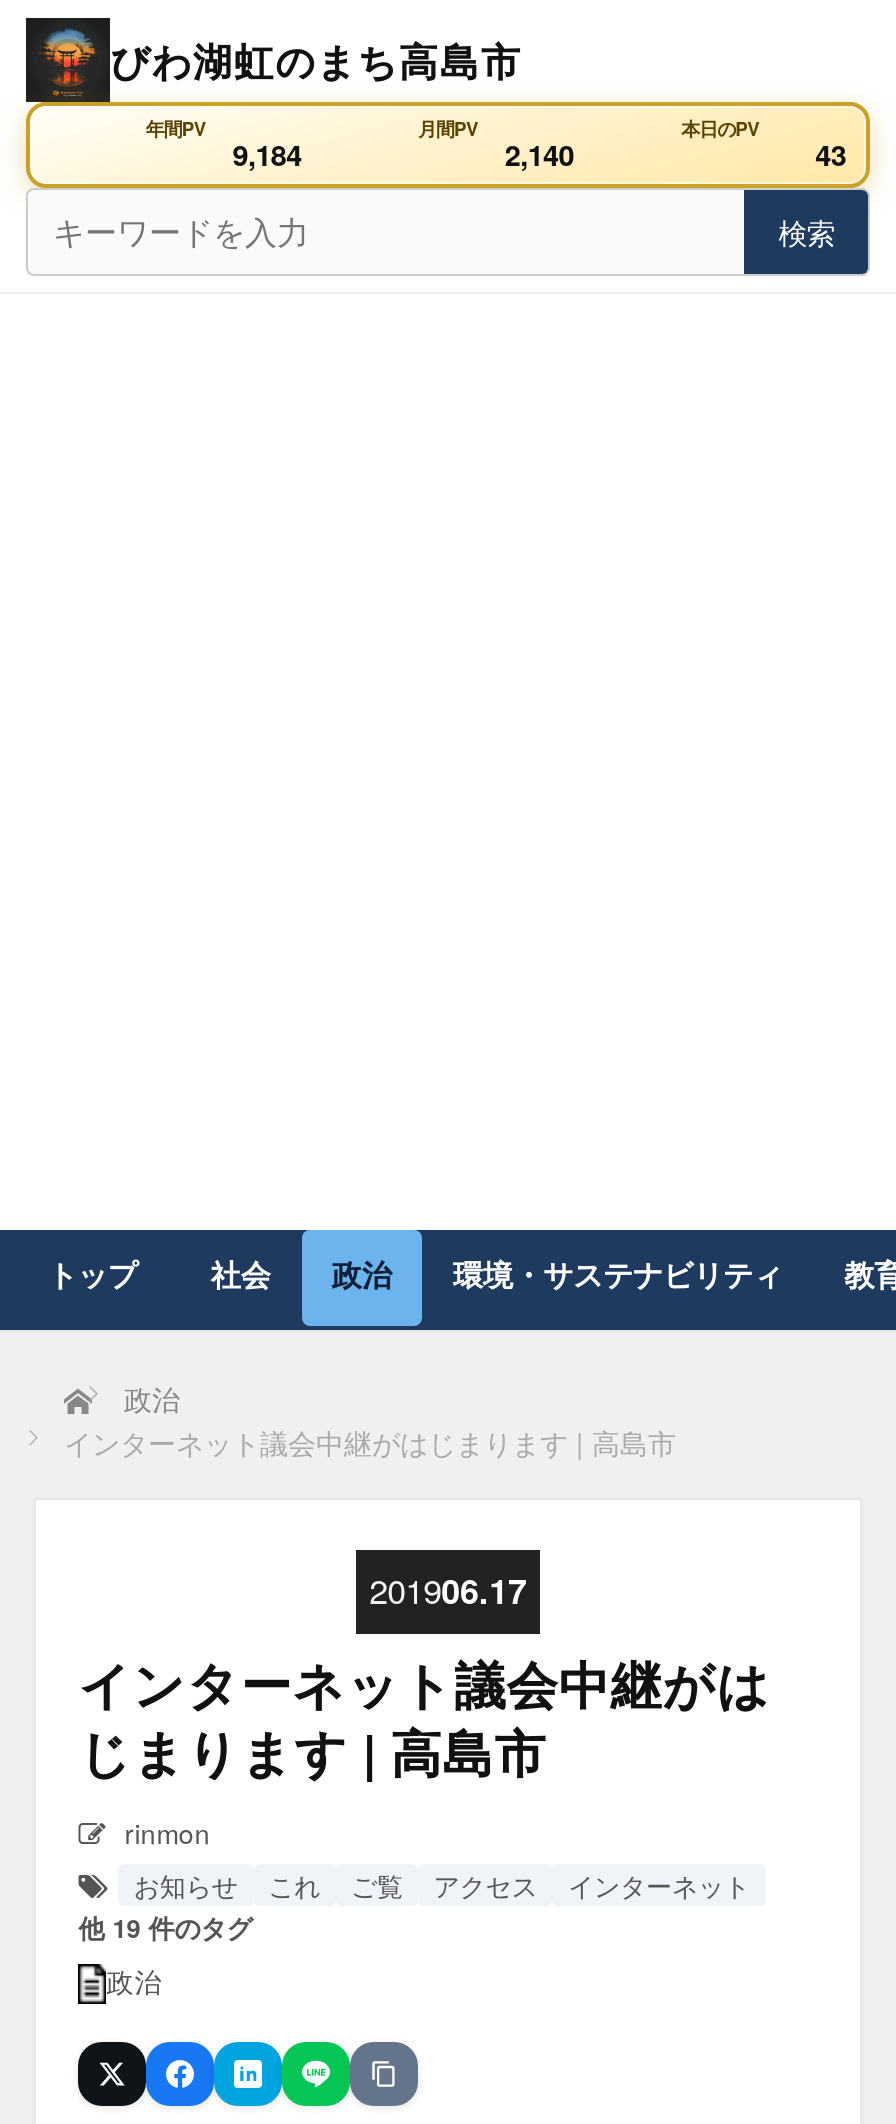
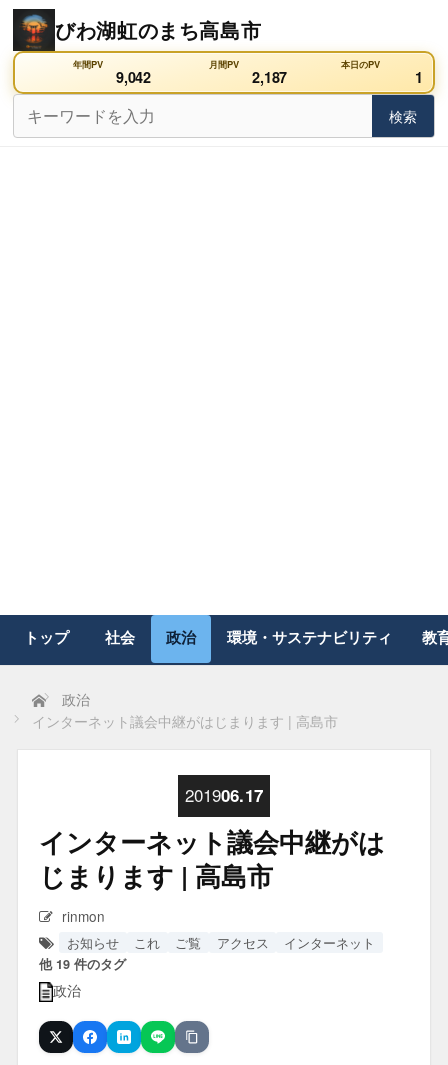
- 9,184
+ 9,042

- 2,140
+ 2,187

- 43
+ 1
